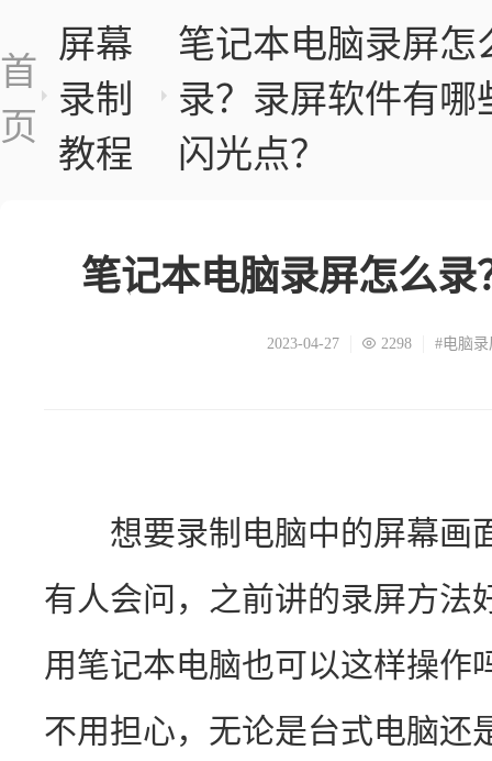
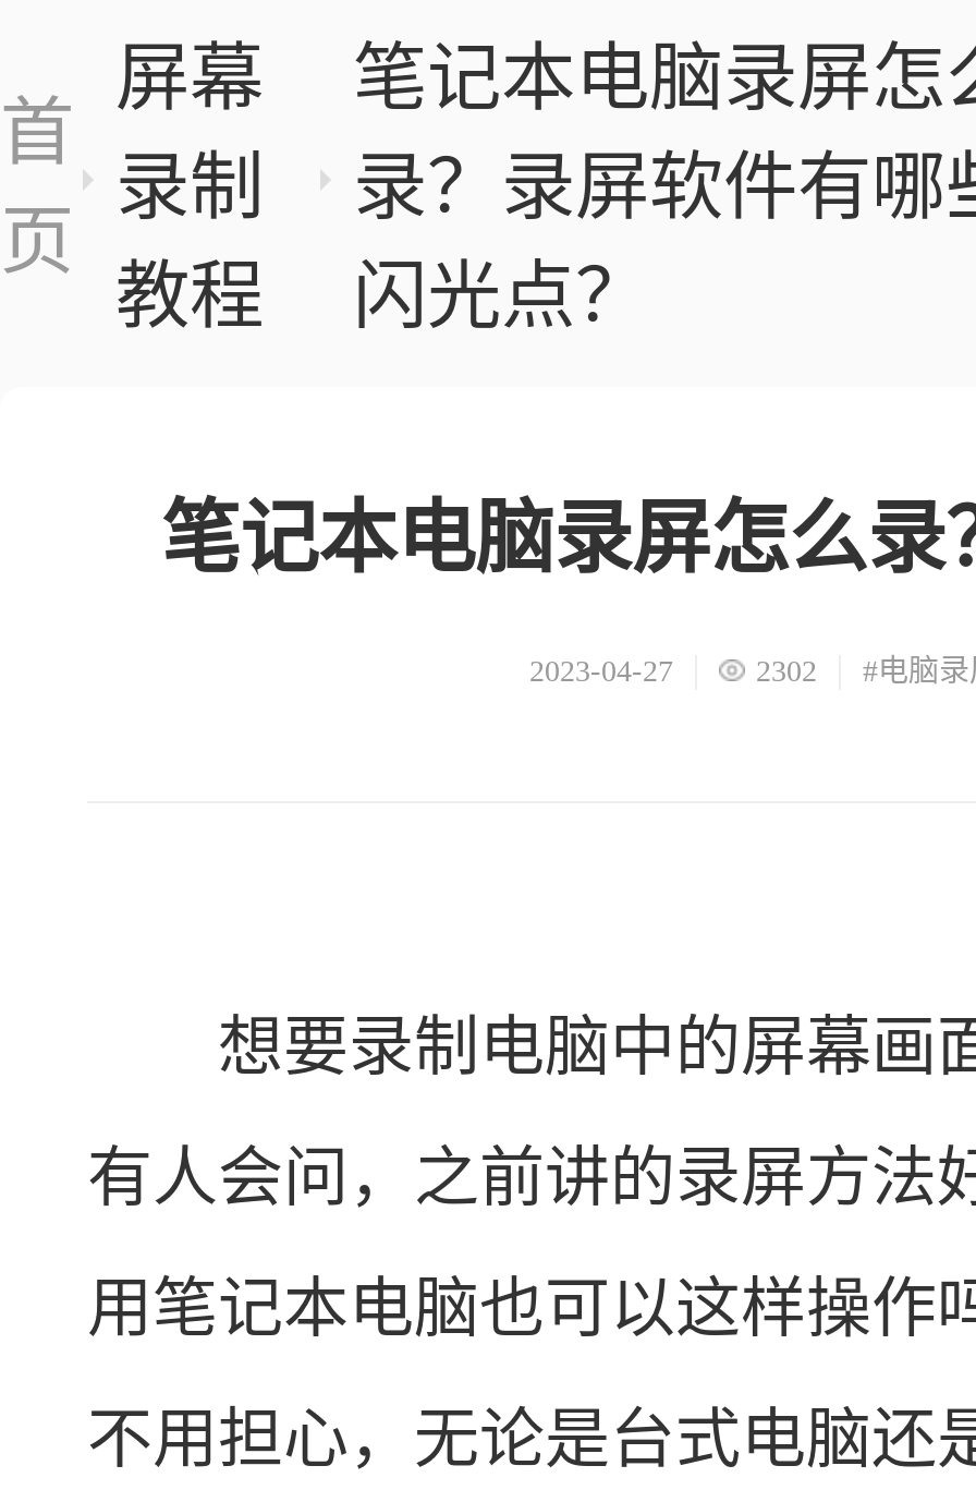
- 2298
+ 2302
